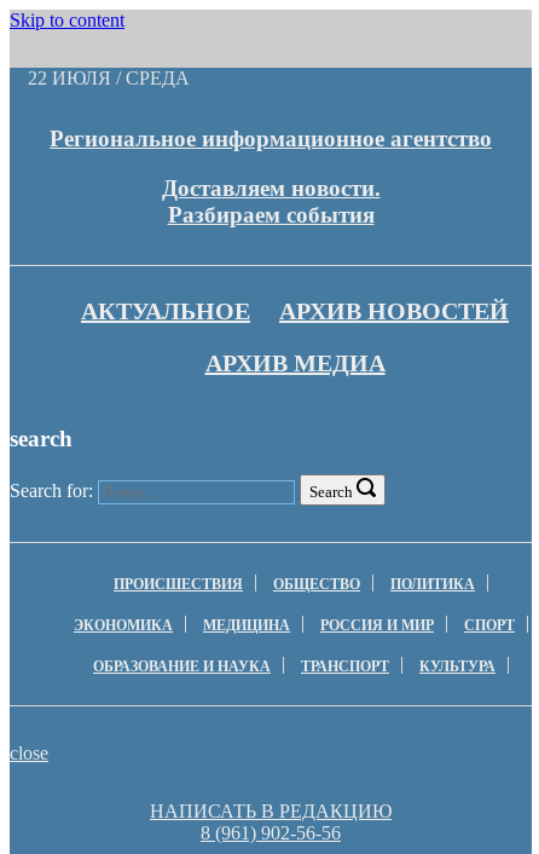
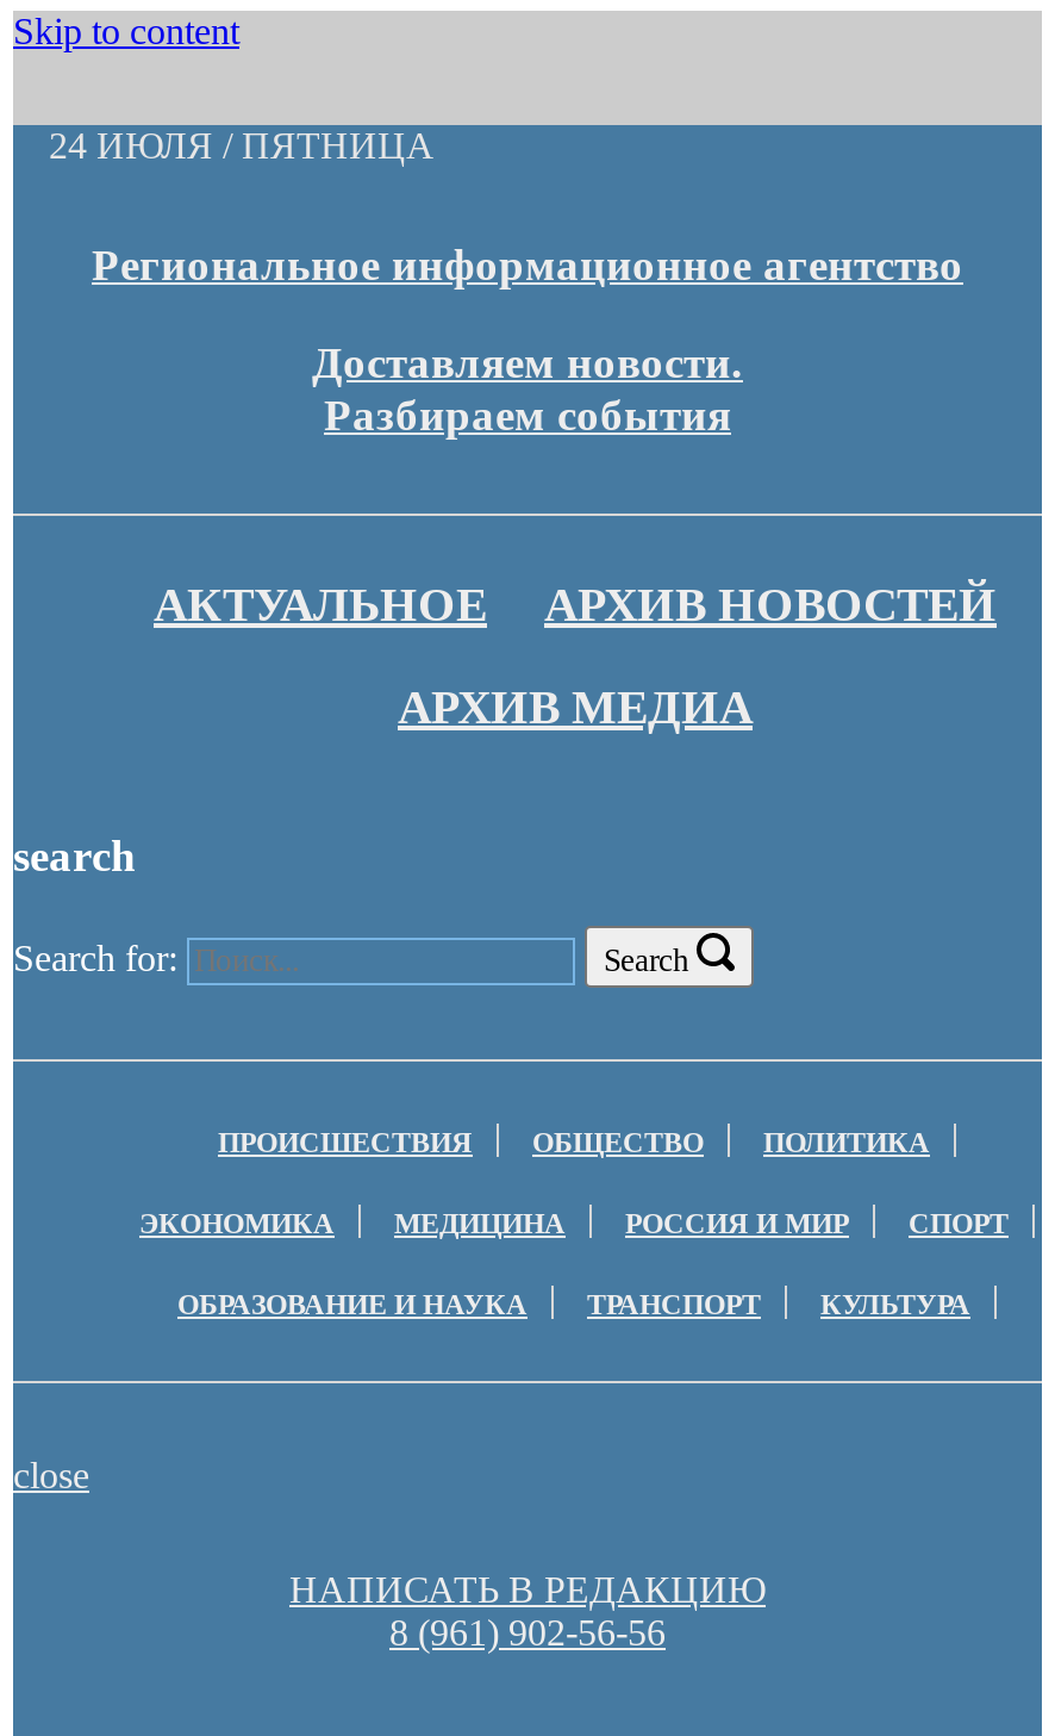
- 22 ИЮЛЯ / СРЕДА
+ 24 ИЮЛЯ / ПЯТНИЦА
